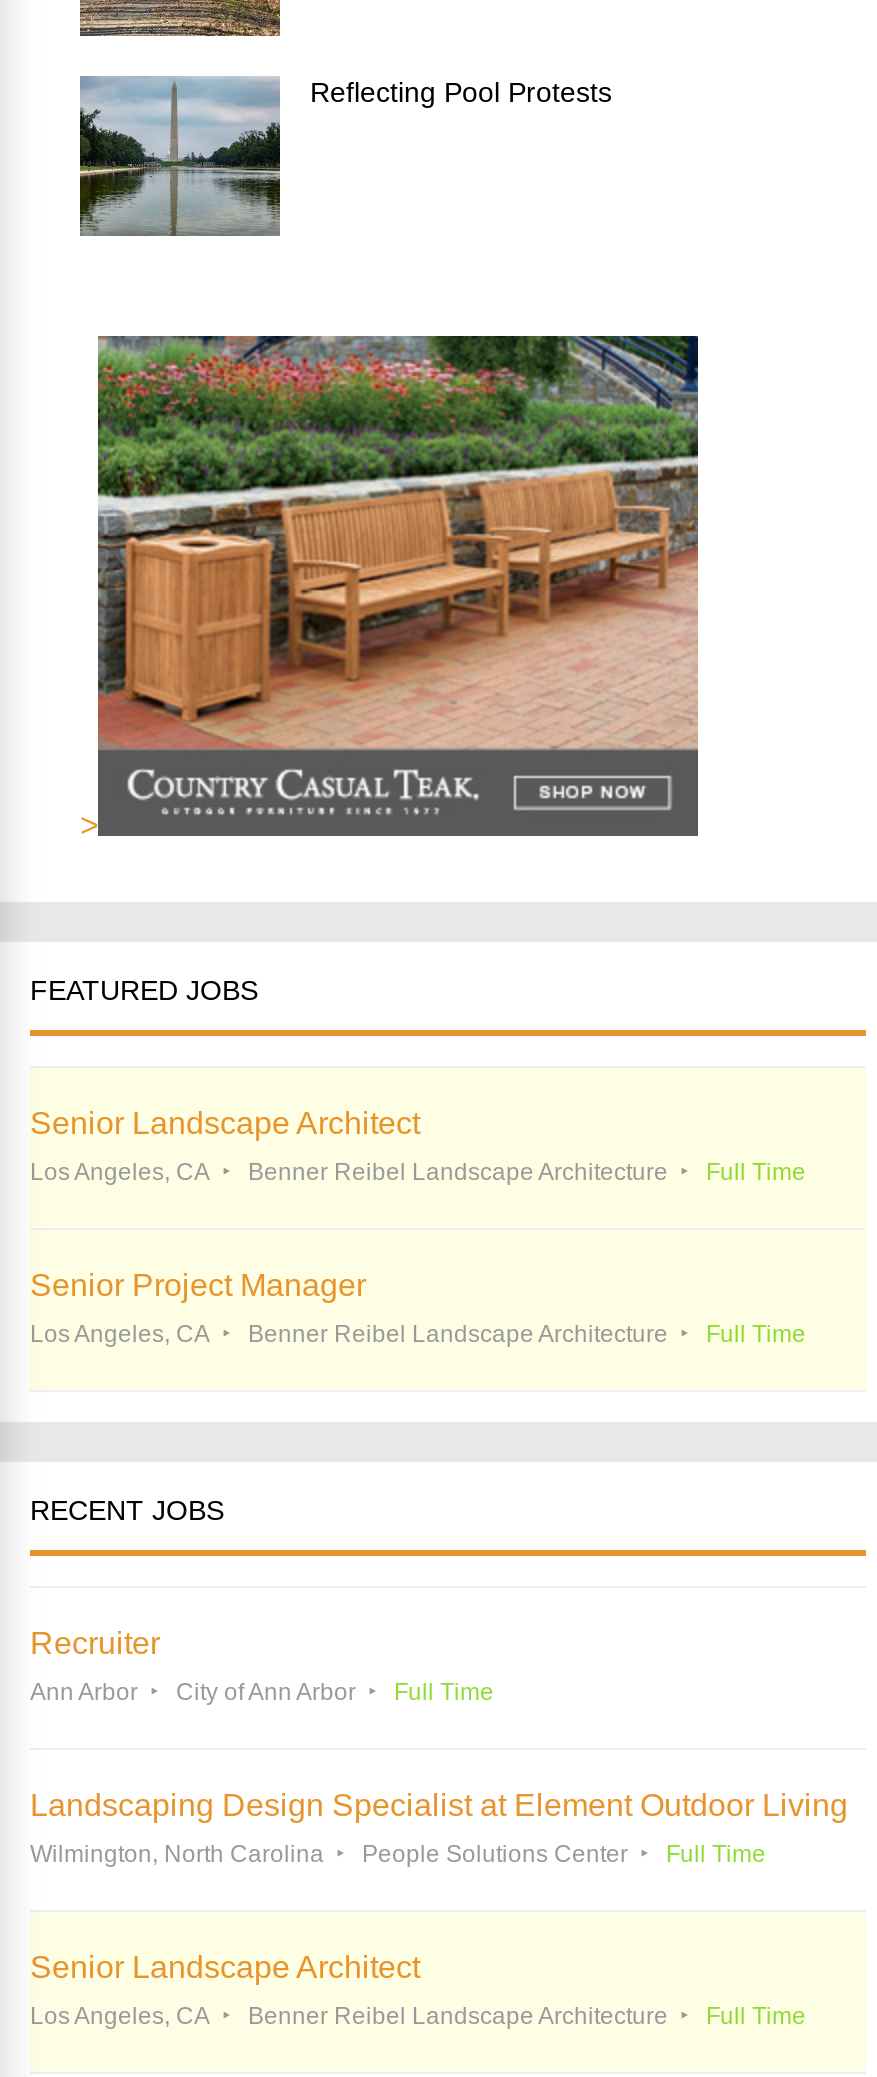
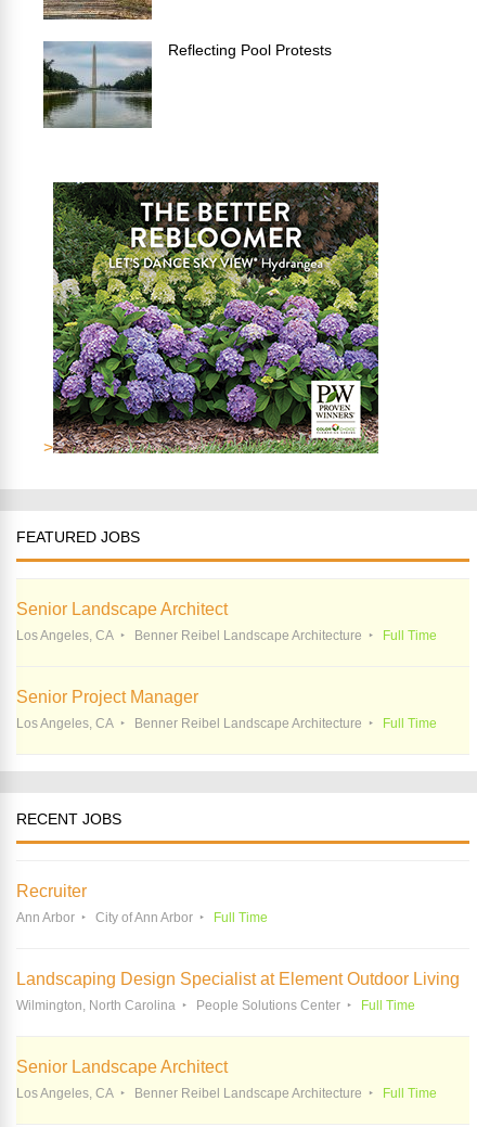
- [image]
+ [image]
